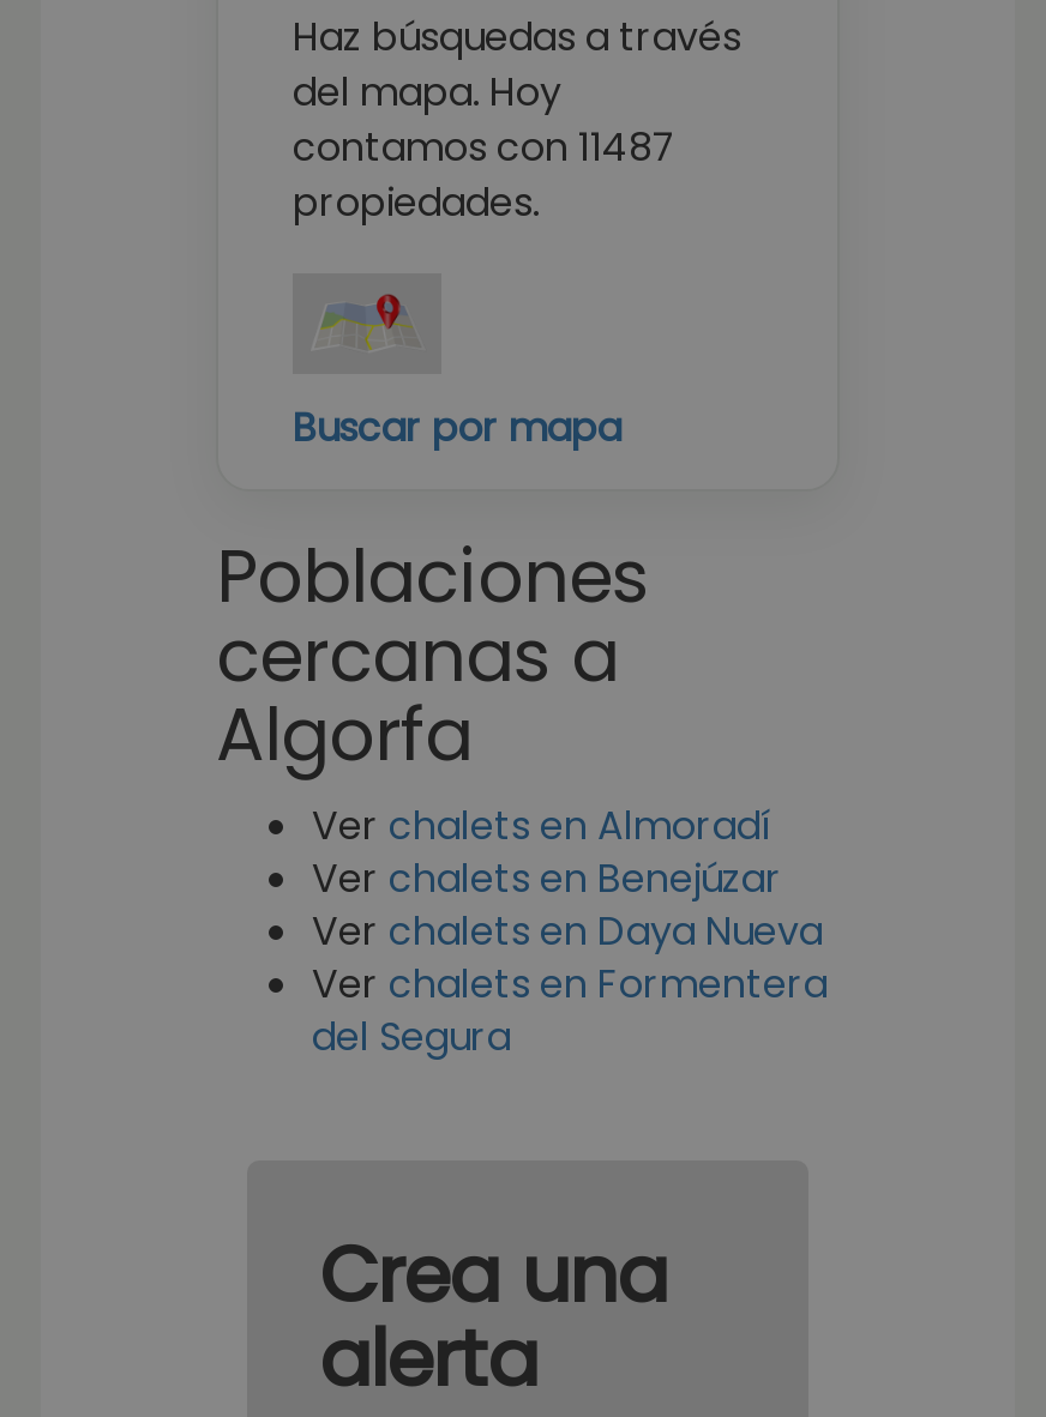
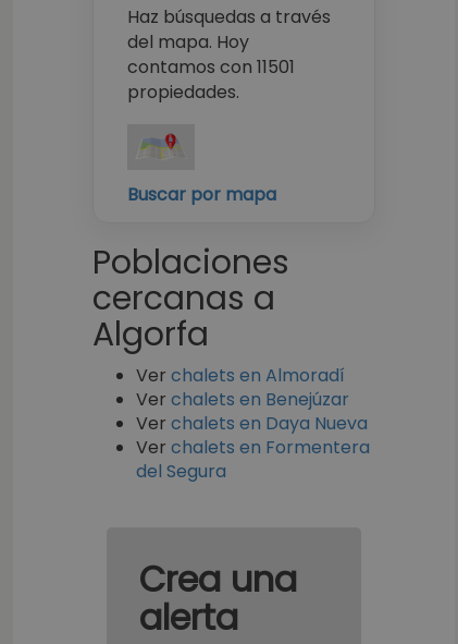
- contamos con 11487
+ contamos con 11501
